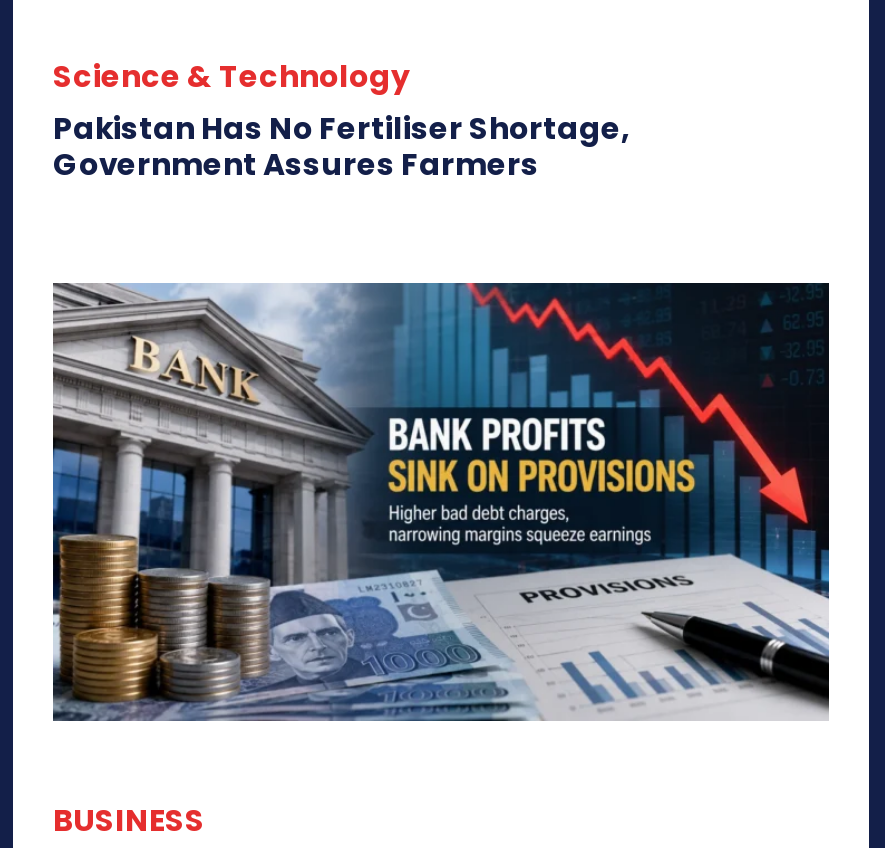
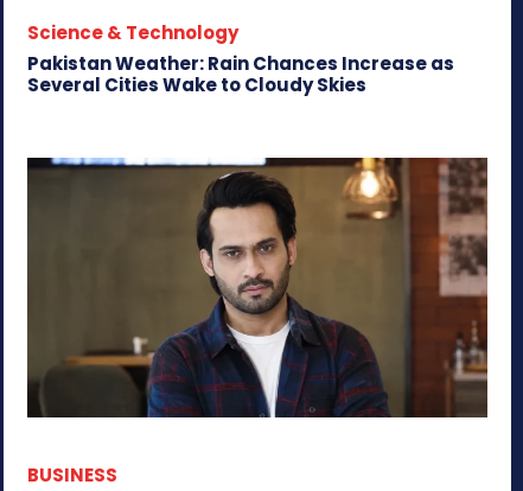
- Pakistan Has No Fertiliser Shortage,
- Government Assures Farmers
+ Pakistan Weather: Rain Chances Increase as
+ Several Cities Wake to Cloudy Skies

- [image]
+ [image]
